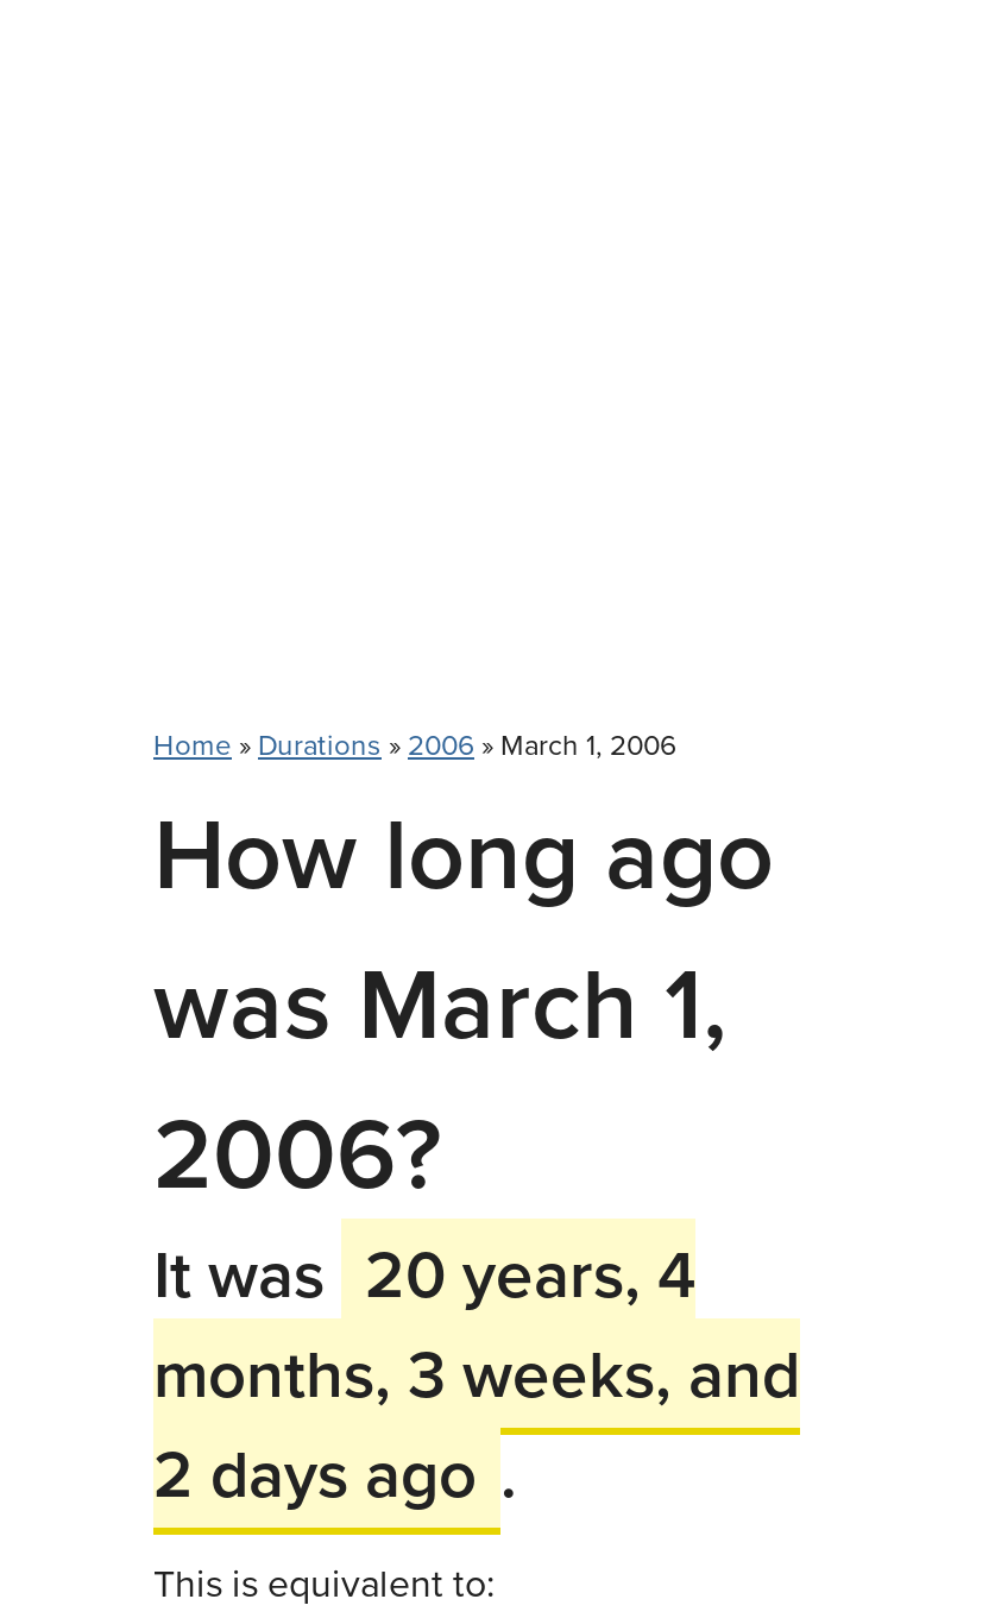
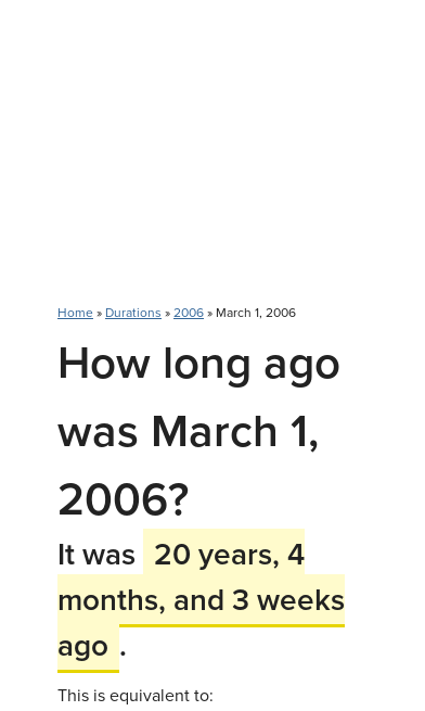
- months, 3 weeks, and
- 2 days ago .
+ months, and 3 weeks
+ ago .
